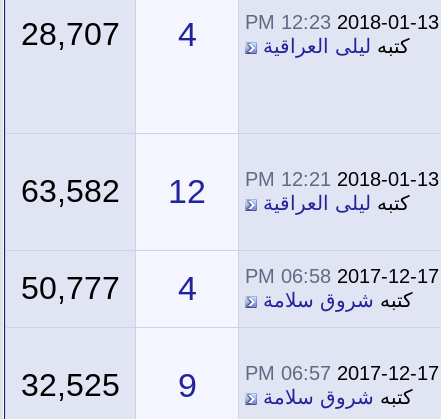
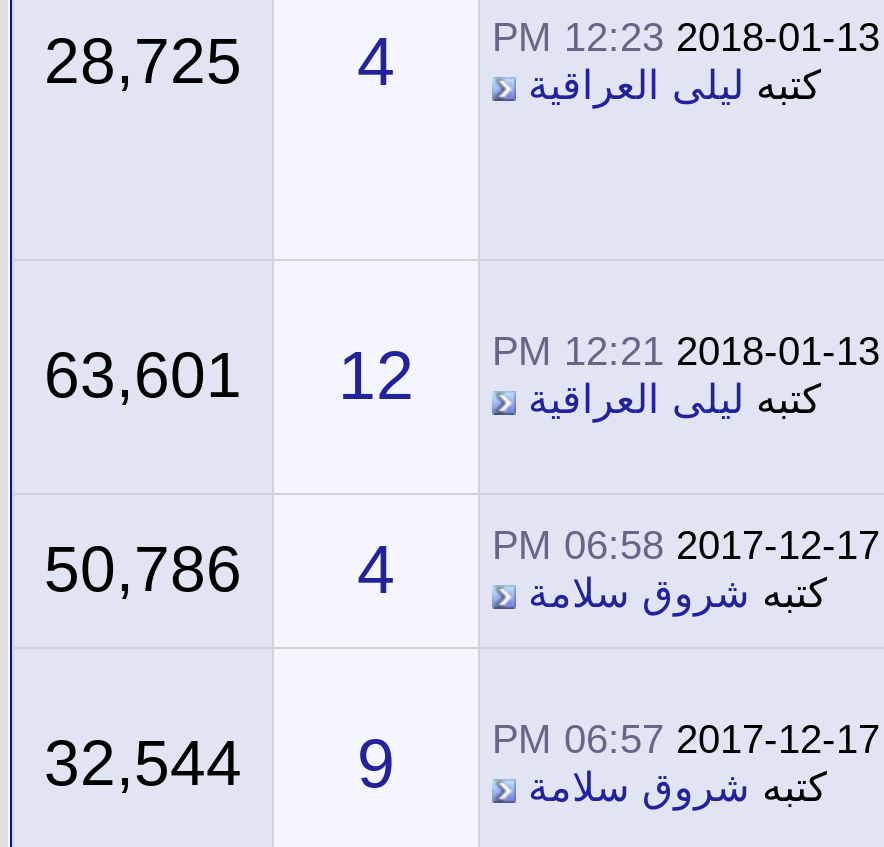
- 28,707 4
+ 28,725 4

- 63,582 12
+ 63,601 12

- 50,777 4
+ 50,786 4

- 32,525 9
+ 32,544 9
